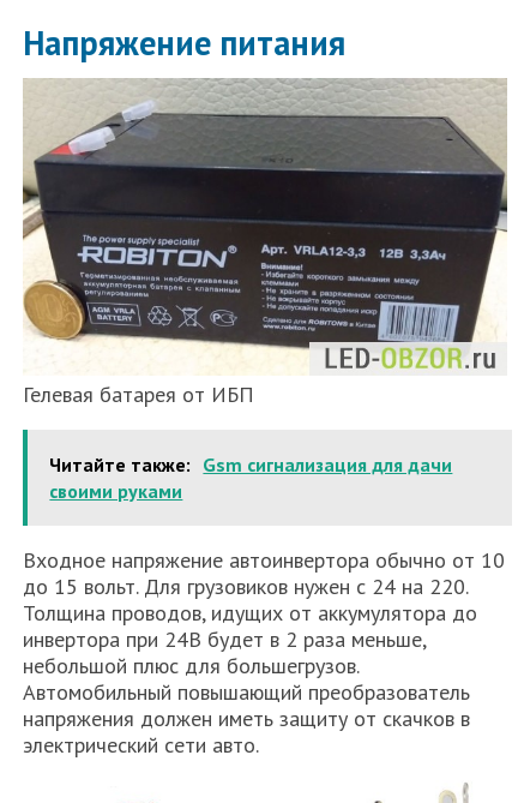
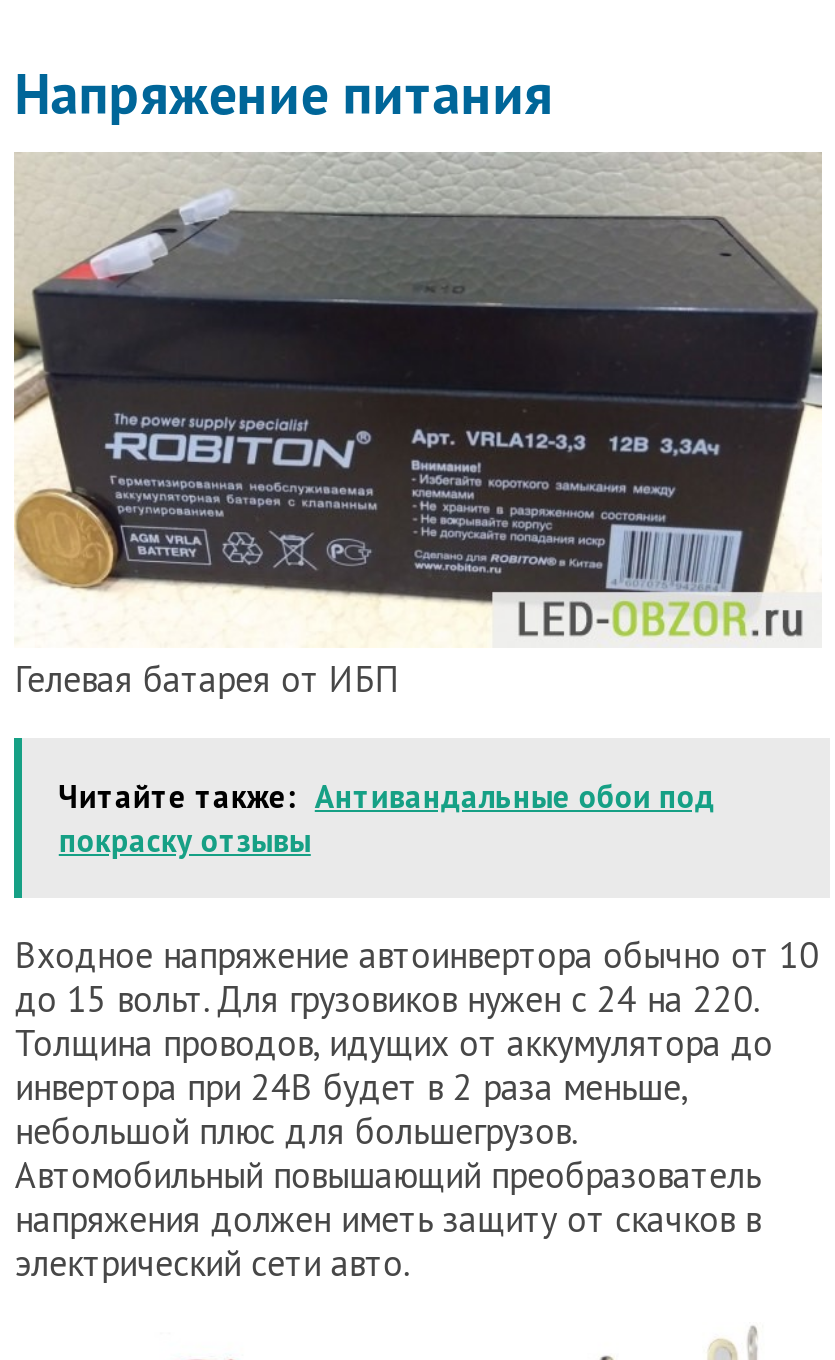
- Читайте также: Gsm сигнализация для дачи
- своими руками
+ Читайте также: Антивандальные обои под
+ покраску отзывы
